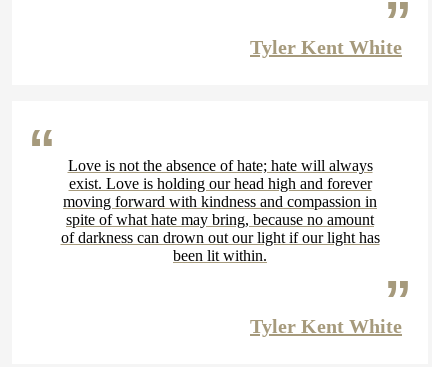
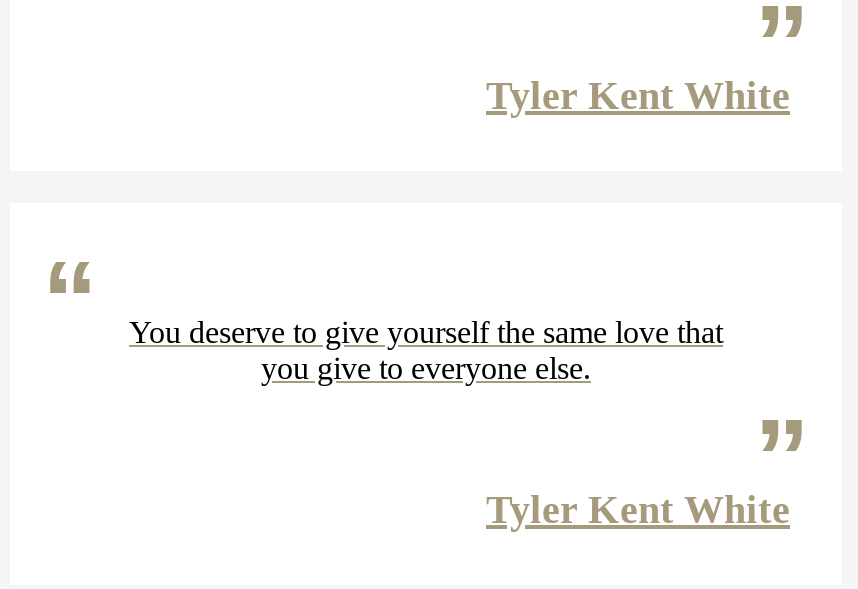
- Love is not the absence of hate; hate will always
- exist. Love is holding our head high and forever
- moving forward with kindness and compassion in
- spite of what hate may bring, because no amount
- of darkness can drown out our light if our light has
- been lit within.
+ You deserve to give yourself the same love that
+ you give to everyone else.
